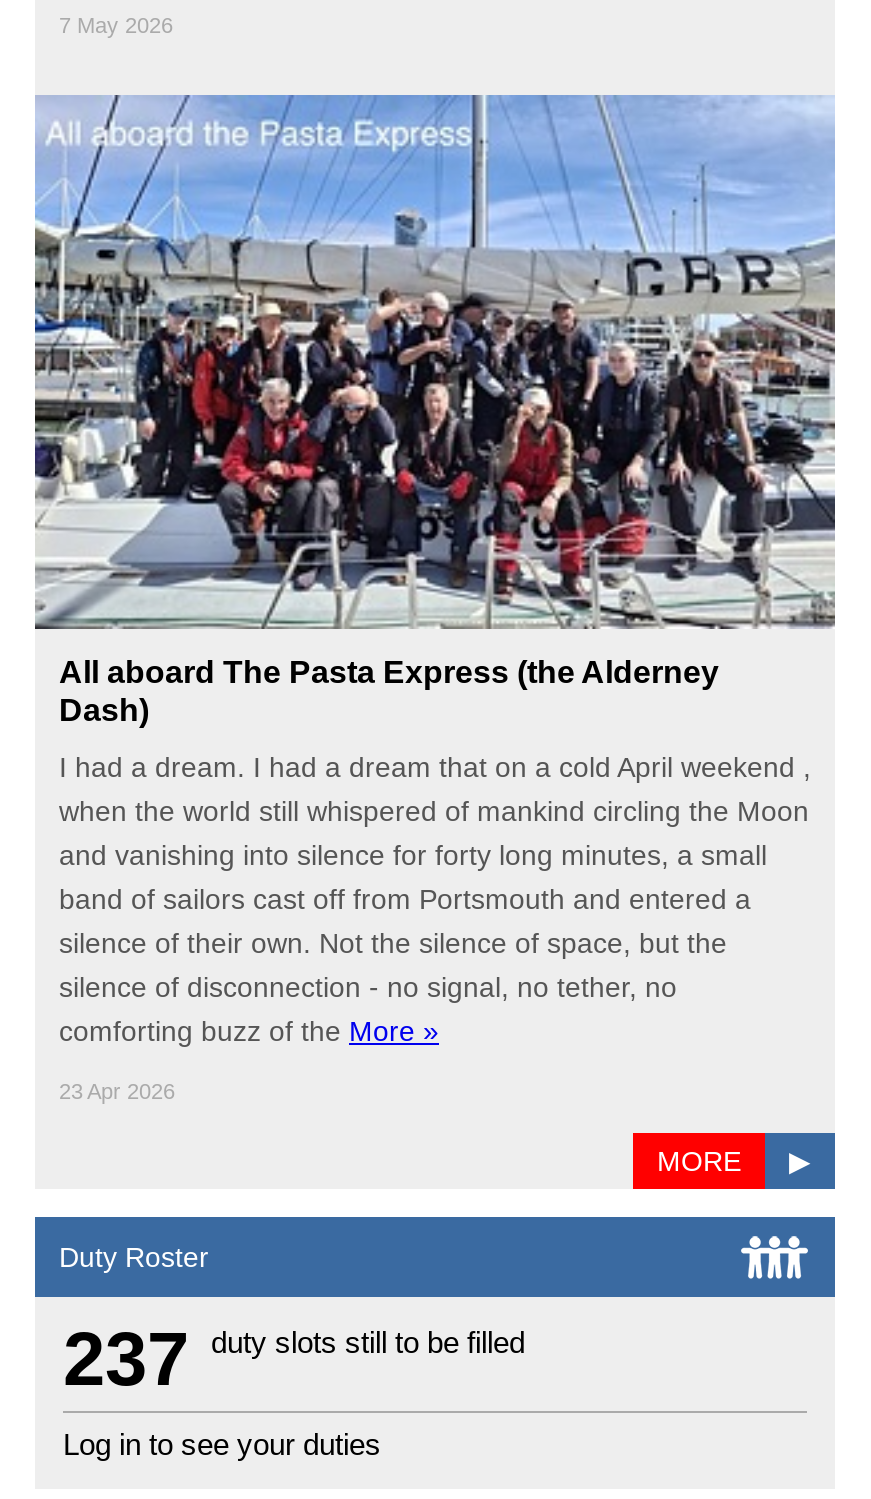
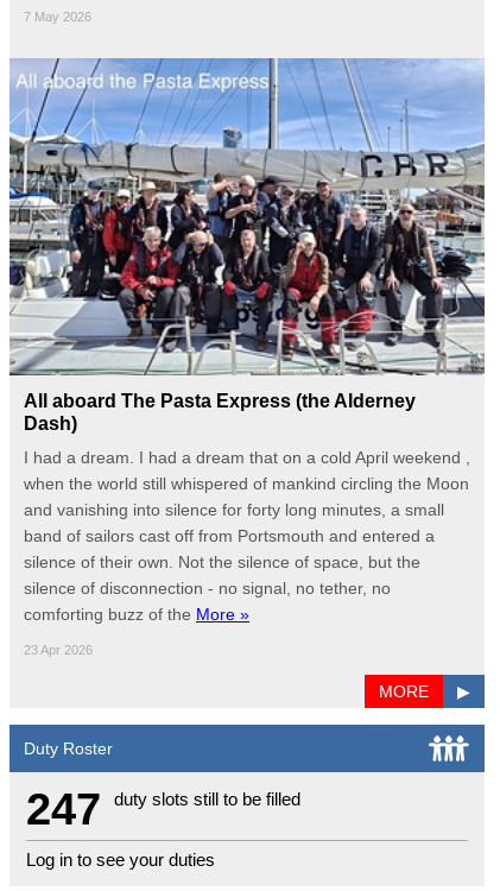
- 237 duty slots still to be filled
+ 247 duty slots still to be filled
